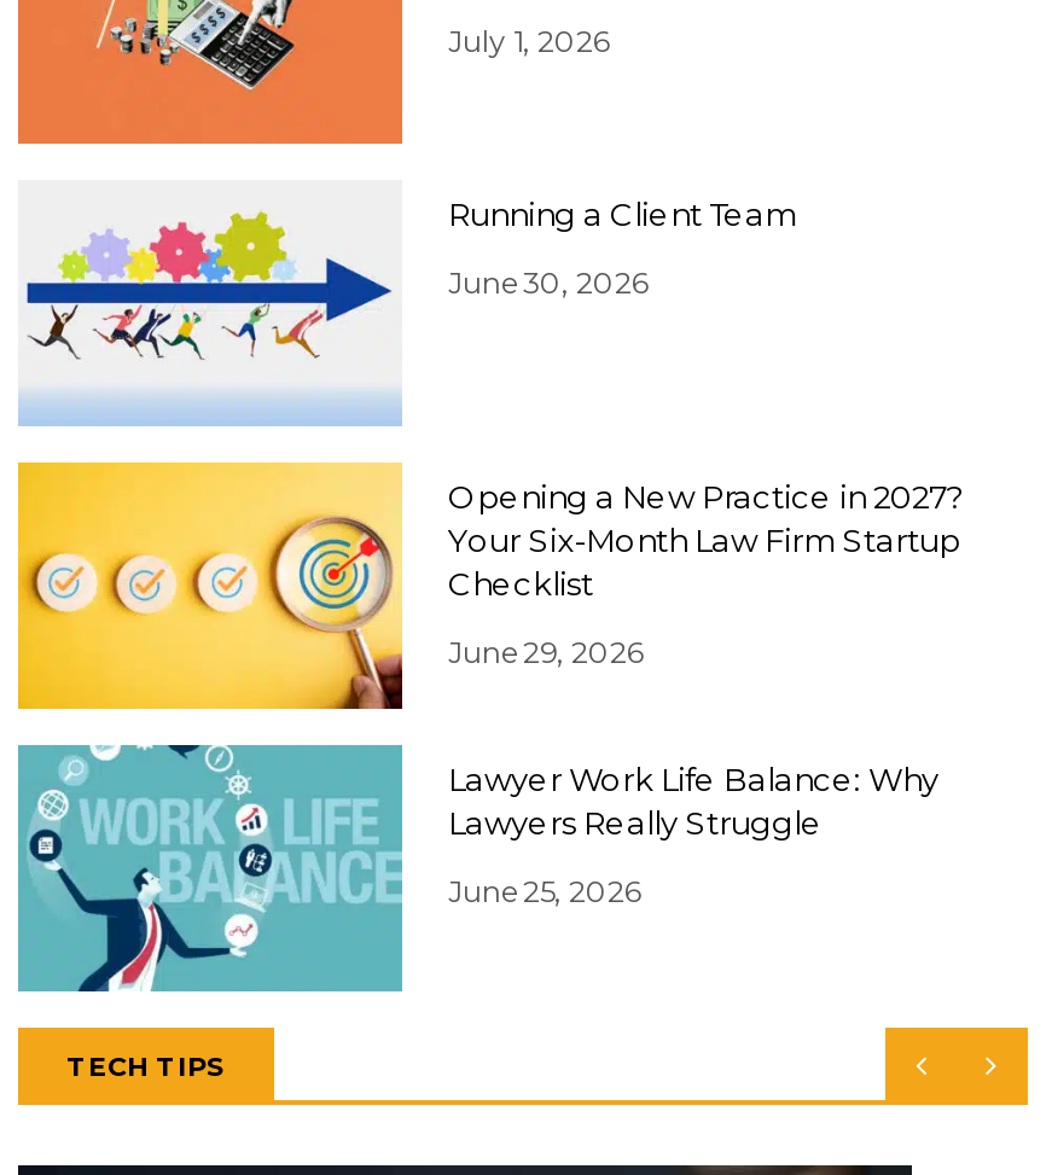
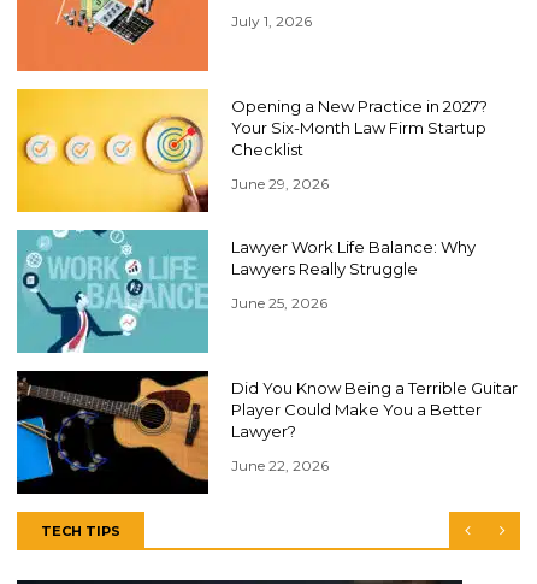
- [image]
- Running a Client Team
- June 30, 2026

moved up: [image] | Opening a New Practice in 2027? | Your Six-Month Law Firm Startup | Checklist | June 29, 2026 | Lawyer Work Life Balance: Why | Lawyers Really Struggle | June 25, 2026

+ [image]
+ Did You Know Being a Terrible Guitar
+ Player Could Make You a Better
+ Lawyer?
+ June 22, 2026
